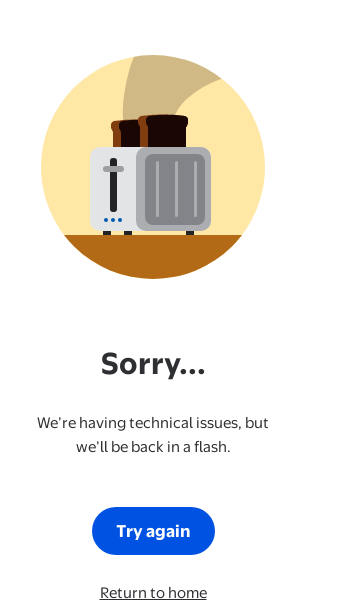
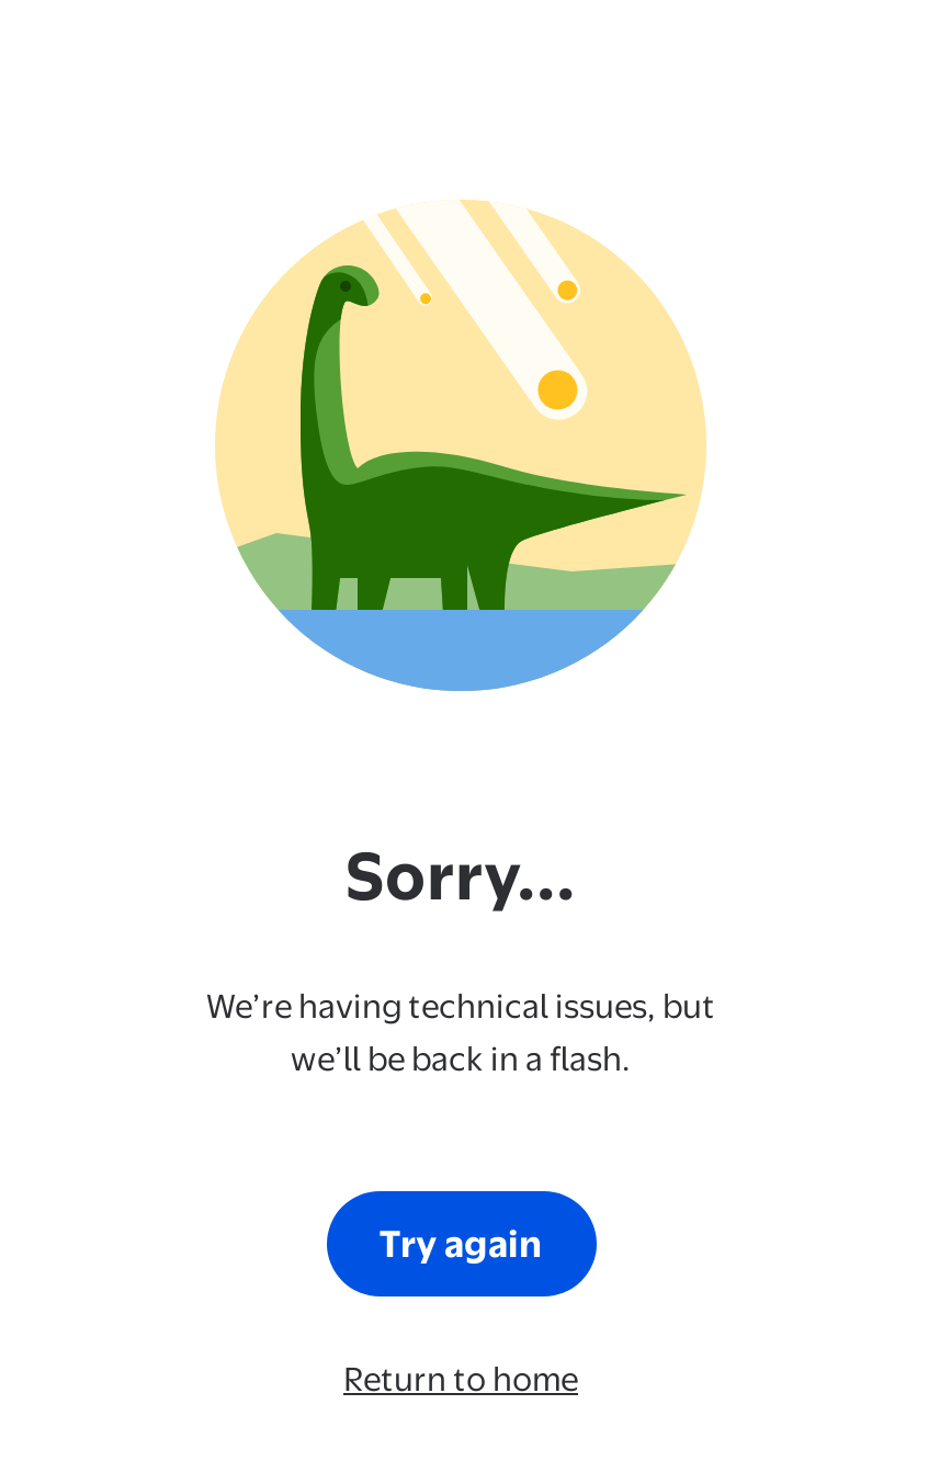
- [image]
+ [image]
